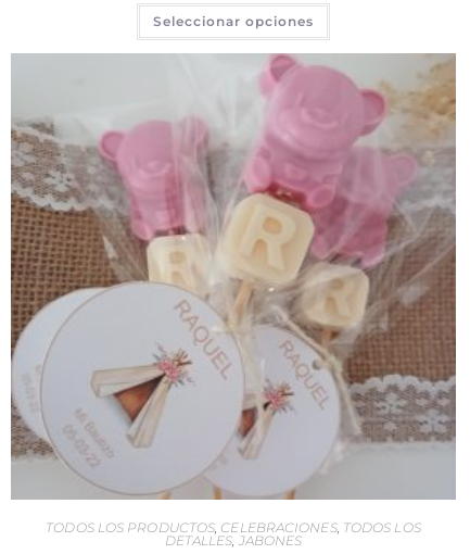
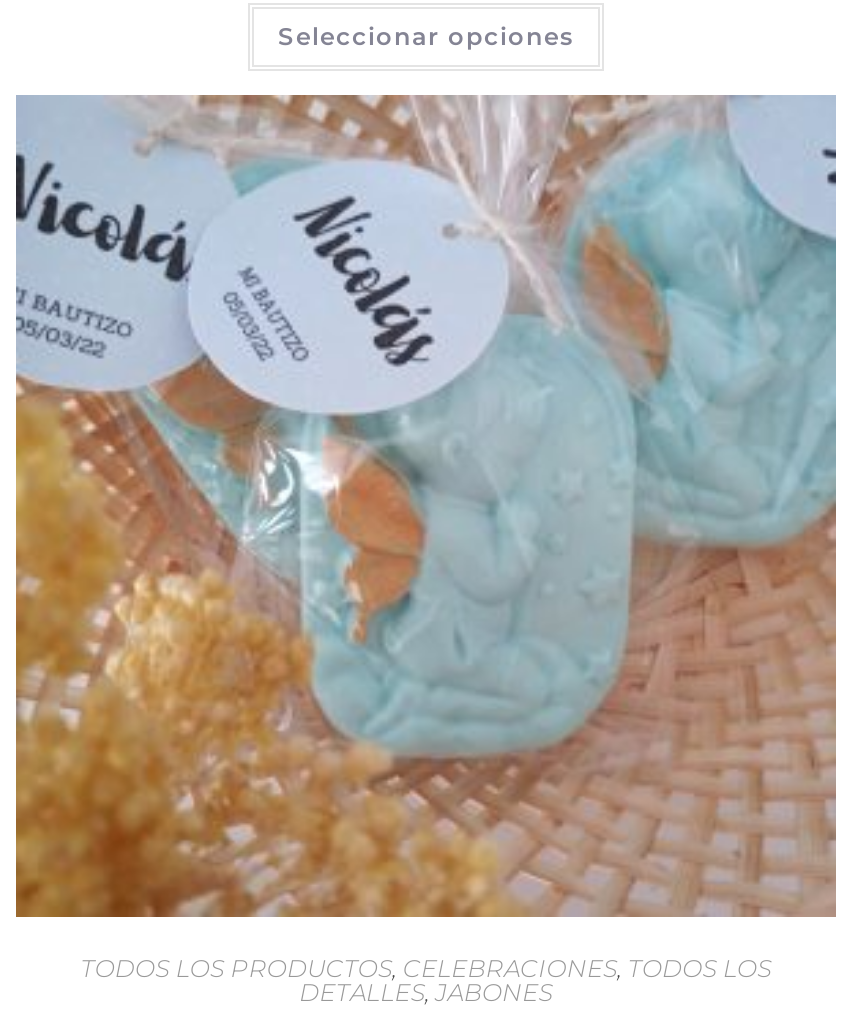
- [image]
+ [image]
